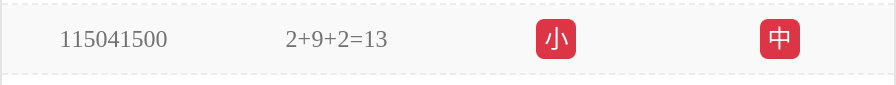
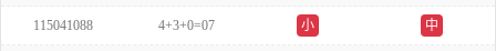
- 115041500
+ 115041088

- 2+9+2=13
+ 4+3+0=07
